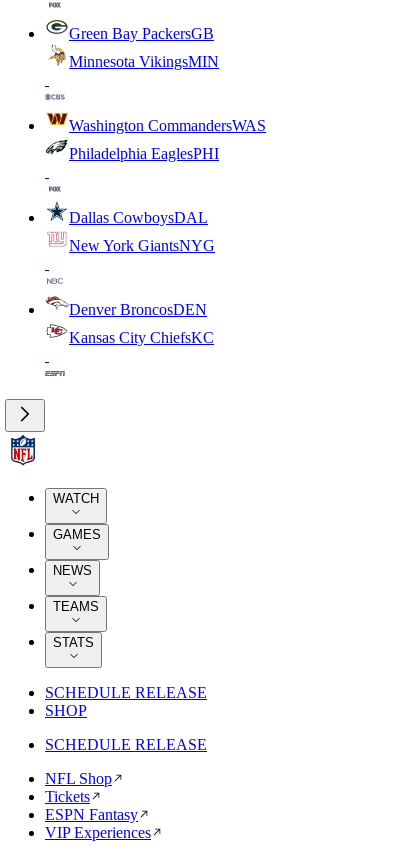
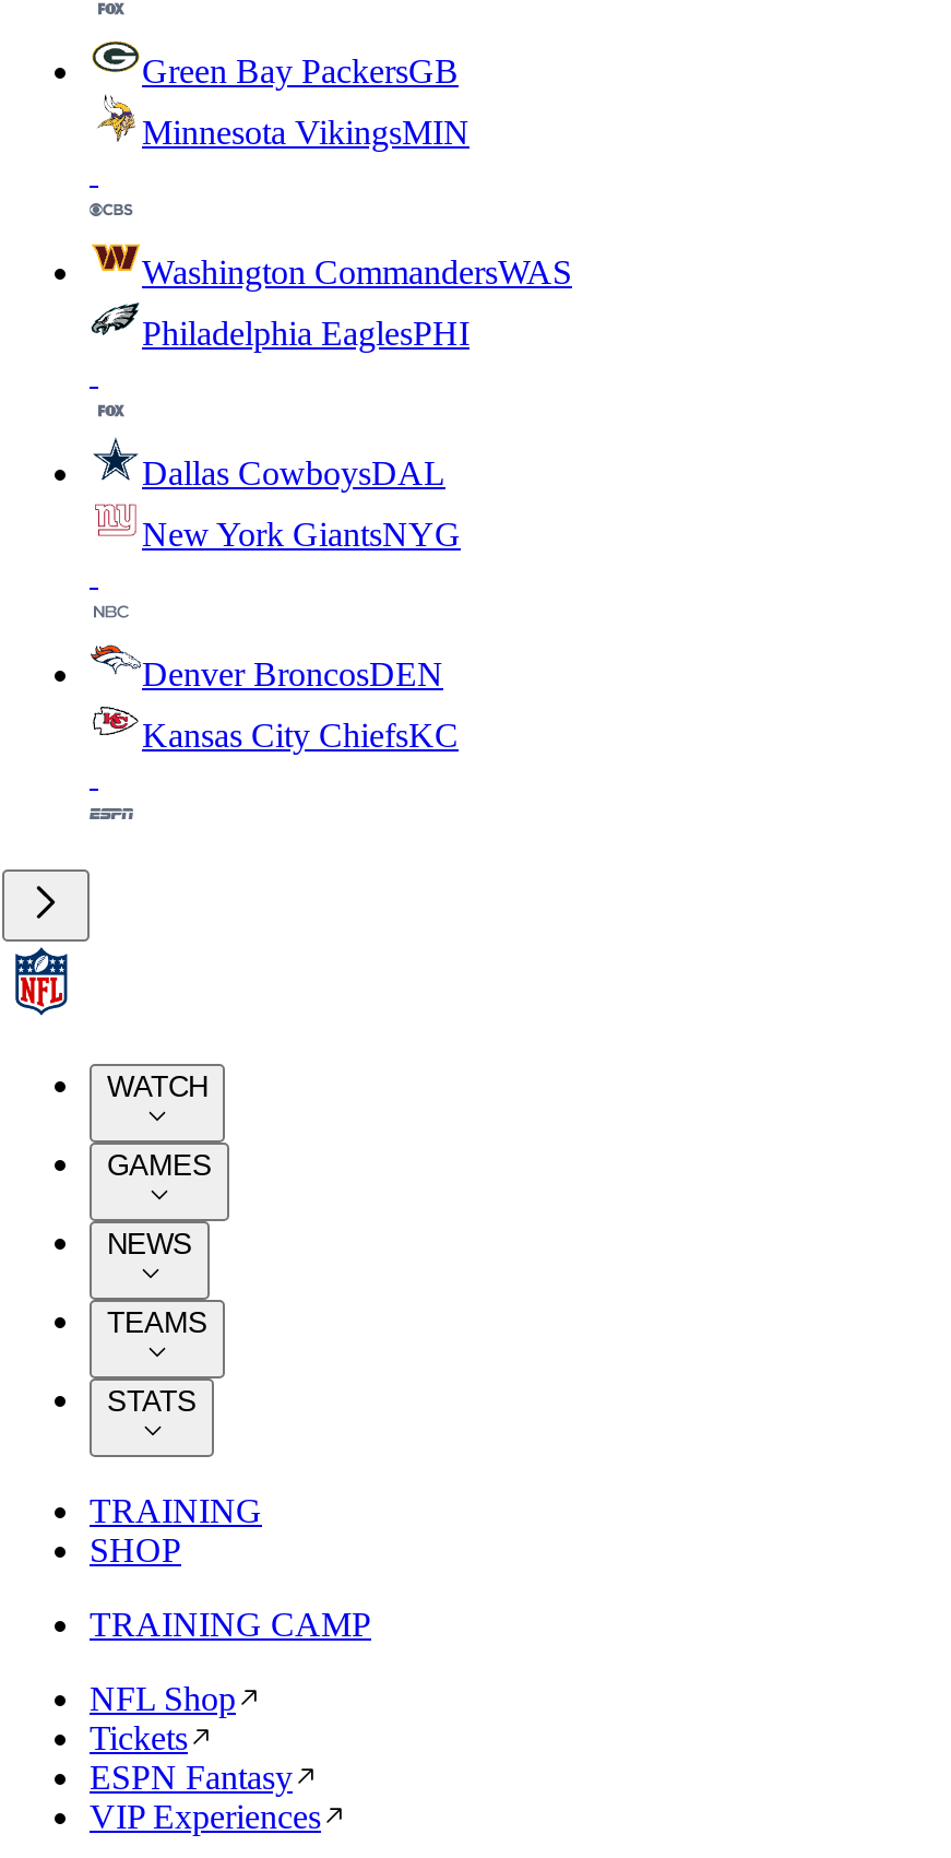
- SCHEDULE RELEASE
+ TRAINING

- SCHEDULE RELEASE
+ TRAINING CAMP
